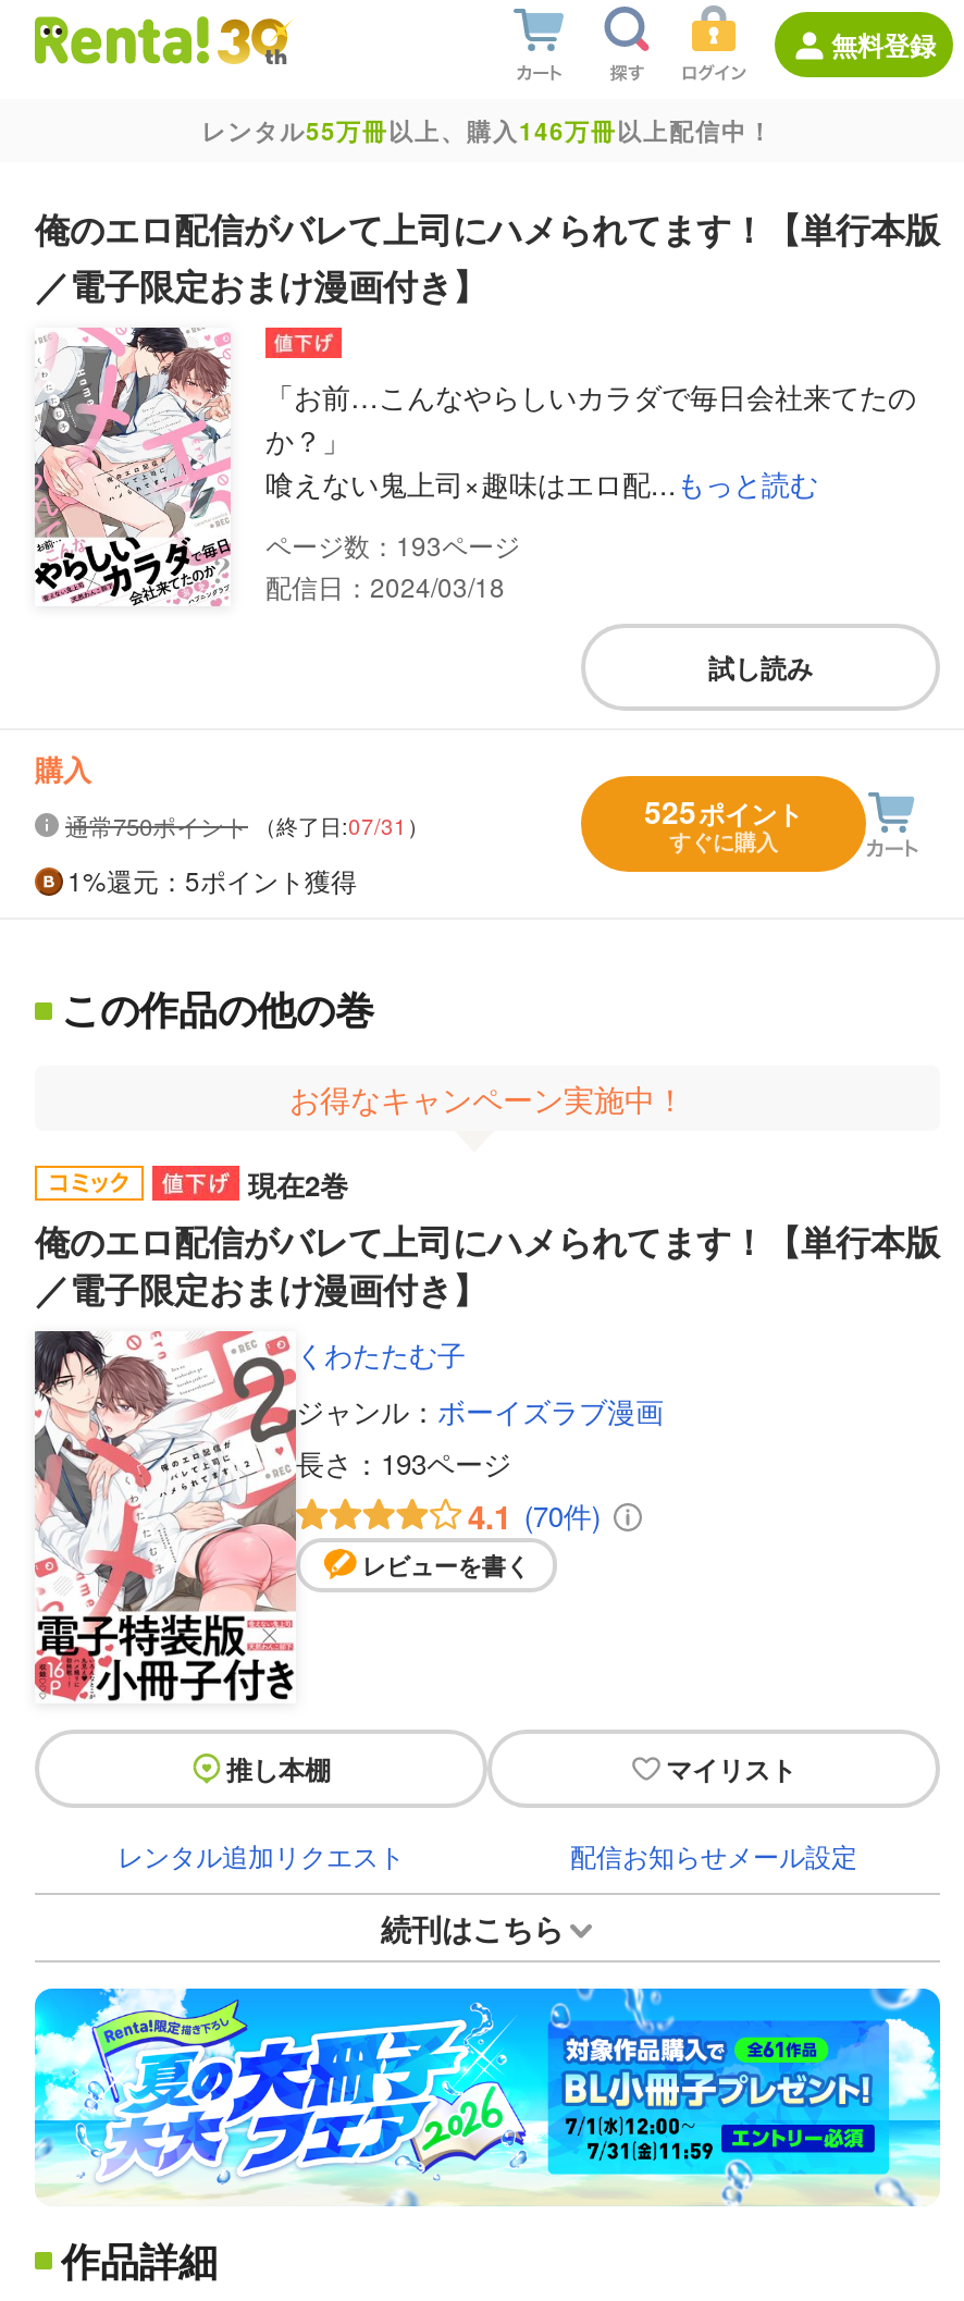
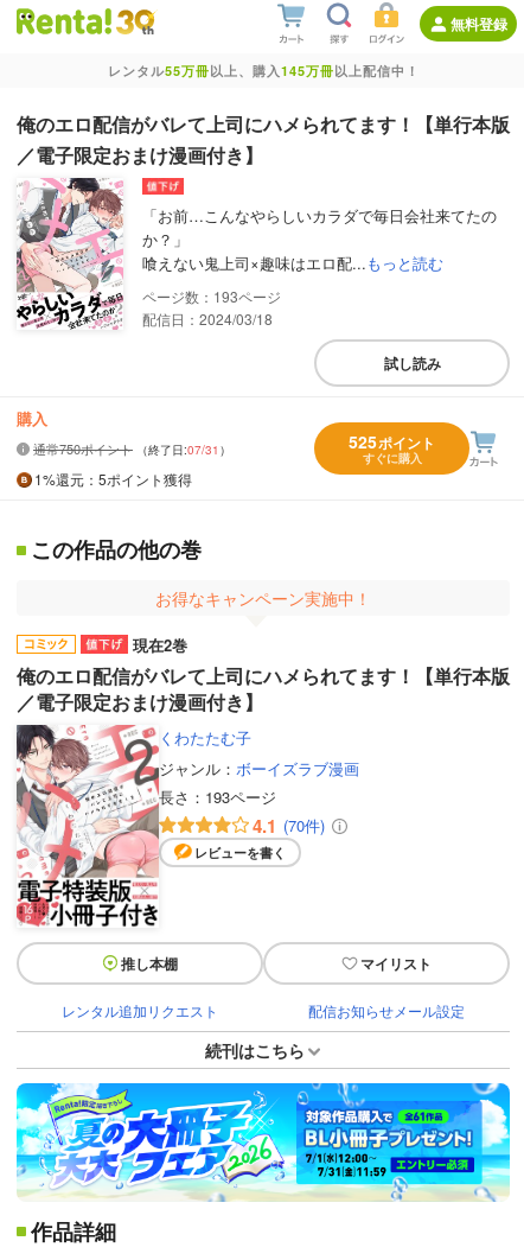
- レンタル55万冊以上、購入146万冊以上配信中！
+ レンタル55万冊以上、購入145万冊以上配信中！
